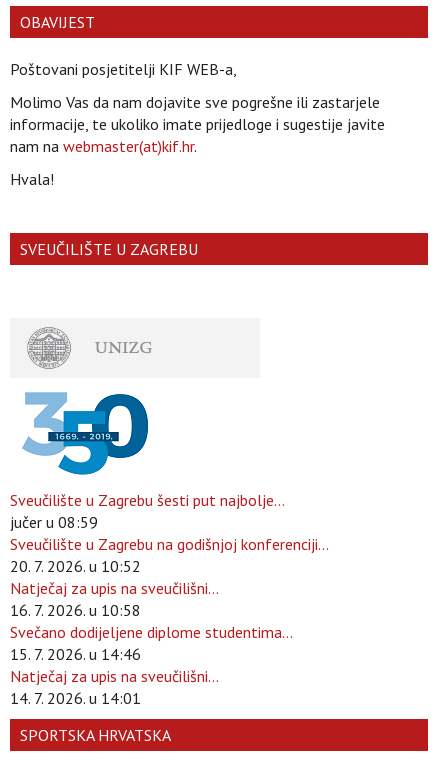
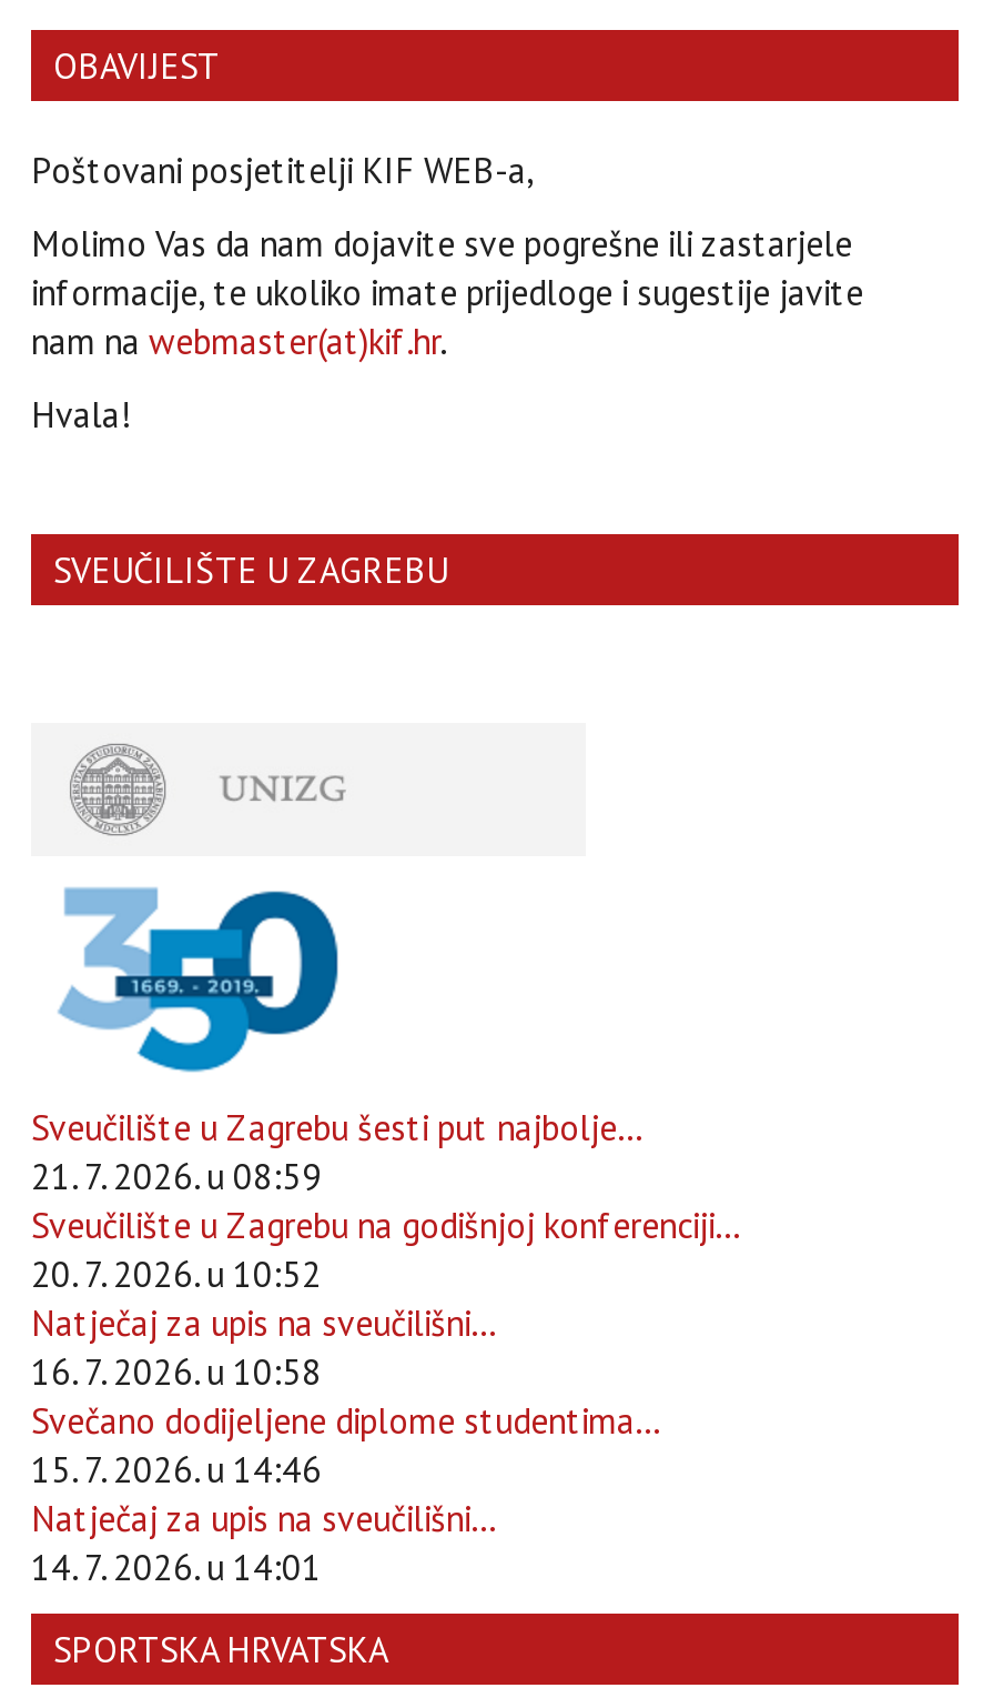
- jučer u 08:59
+ 21. 7. 2026. u 08:59
